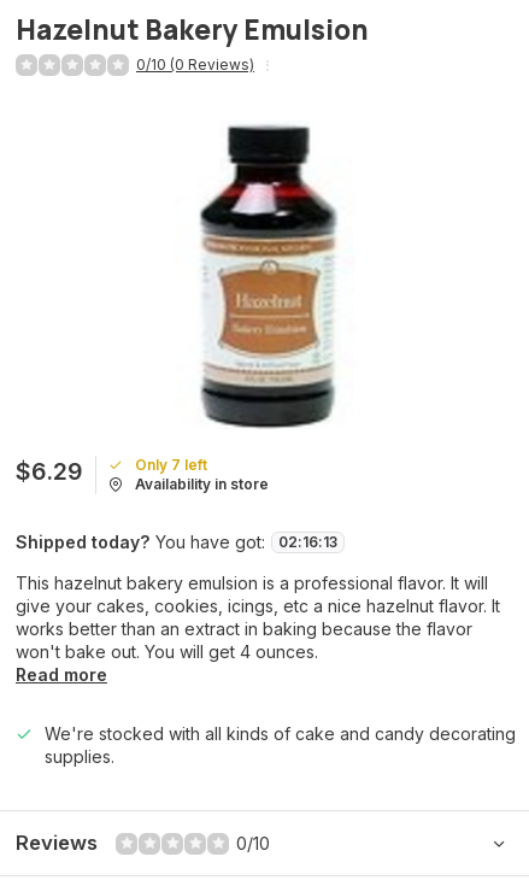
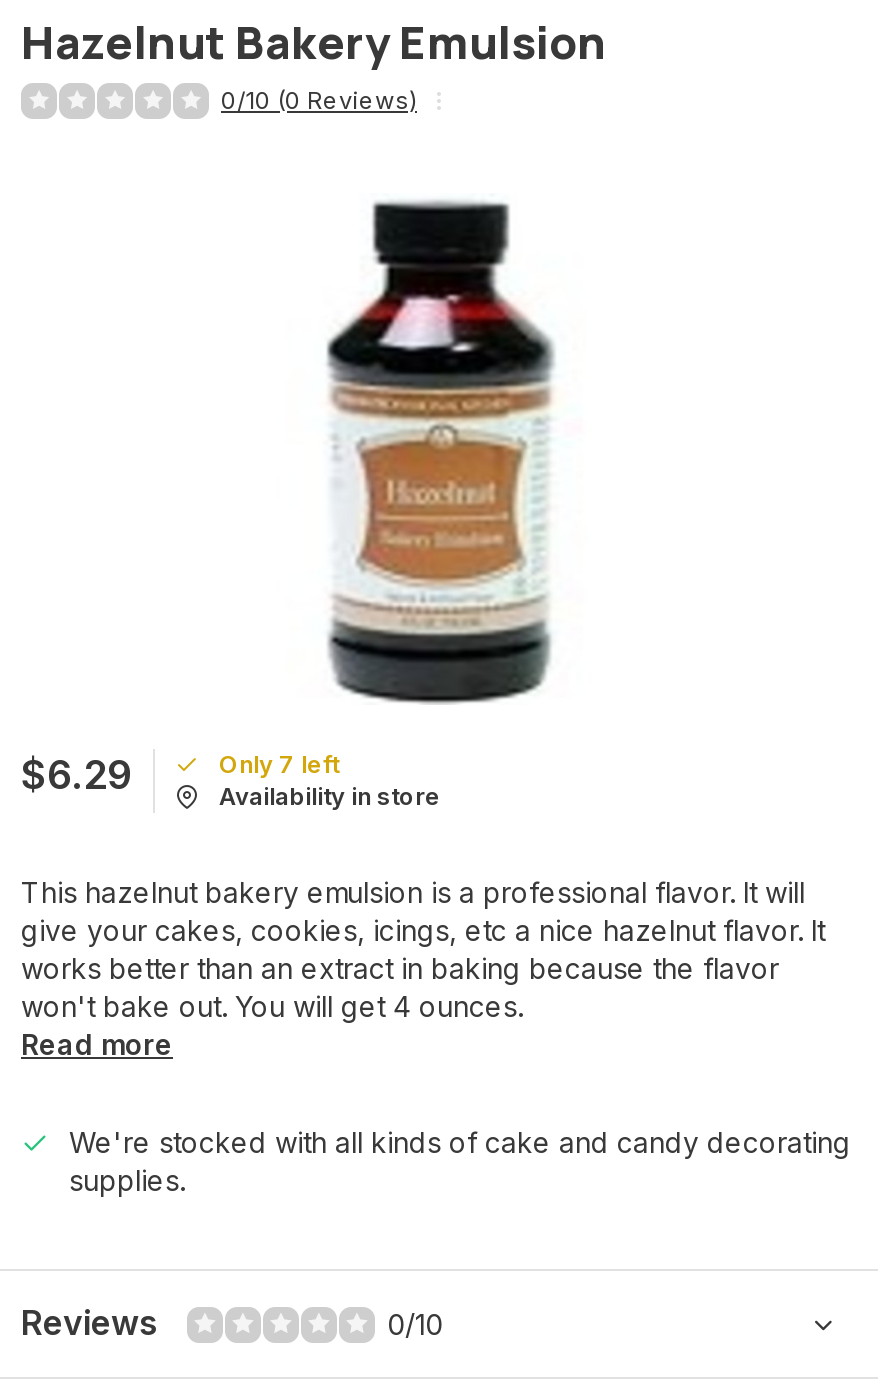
- Shipped today? You have got:
- 02: 16: 13
